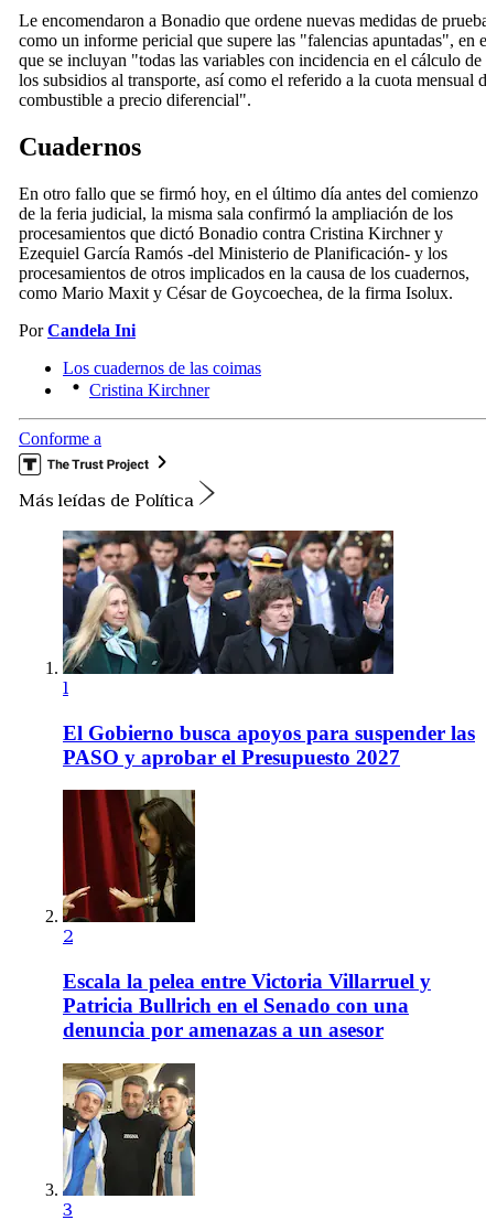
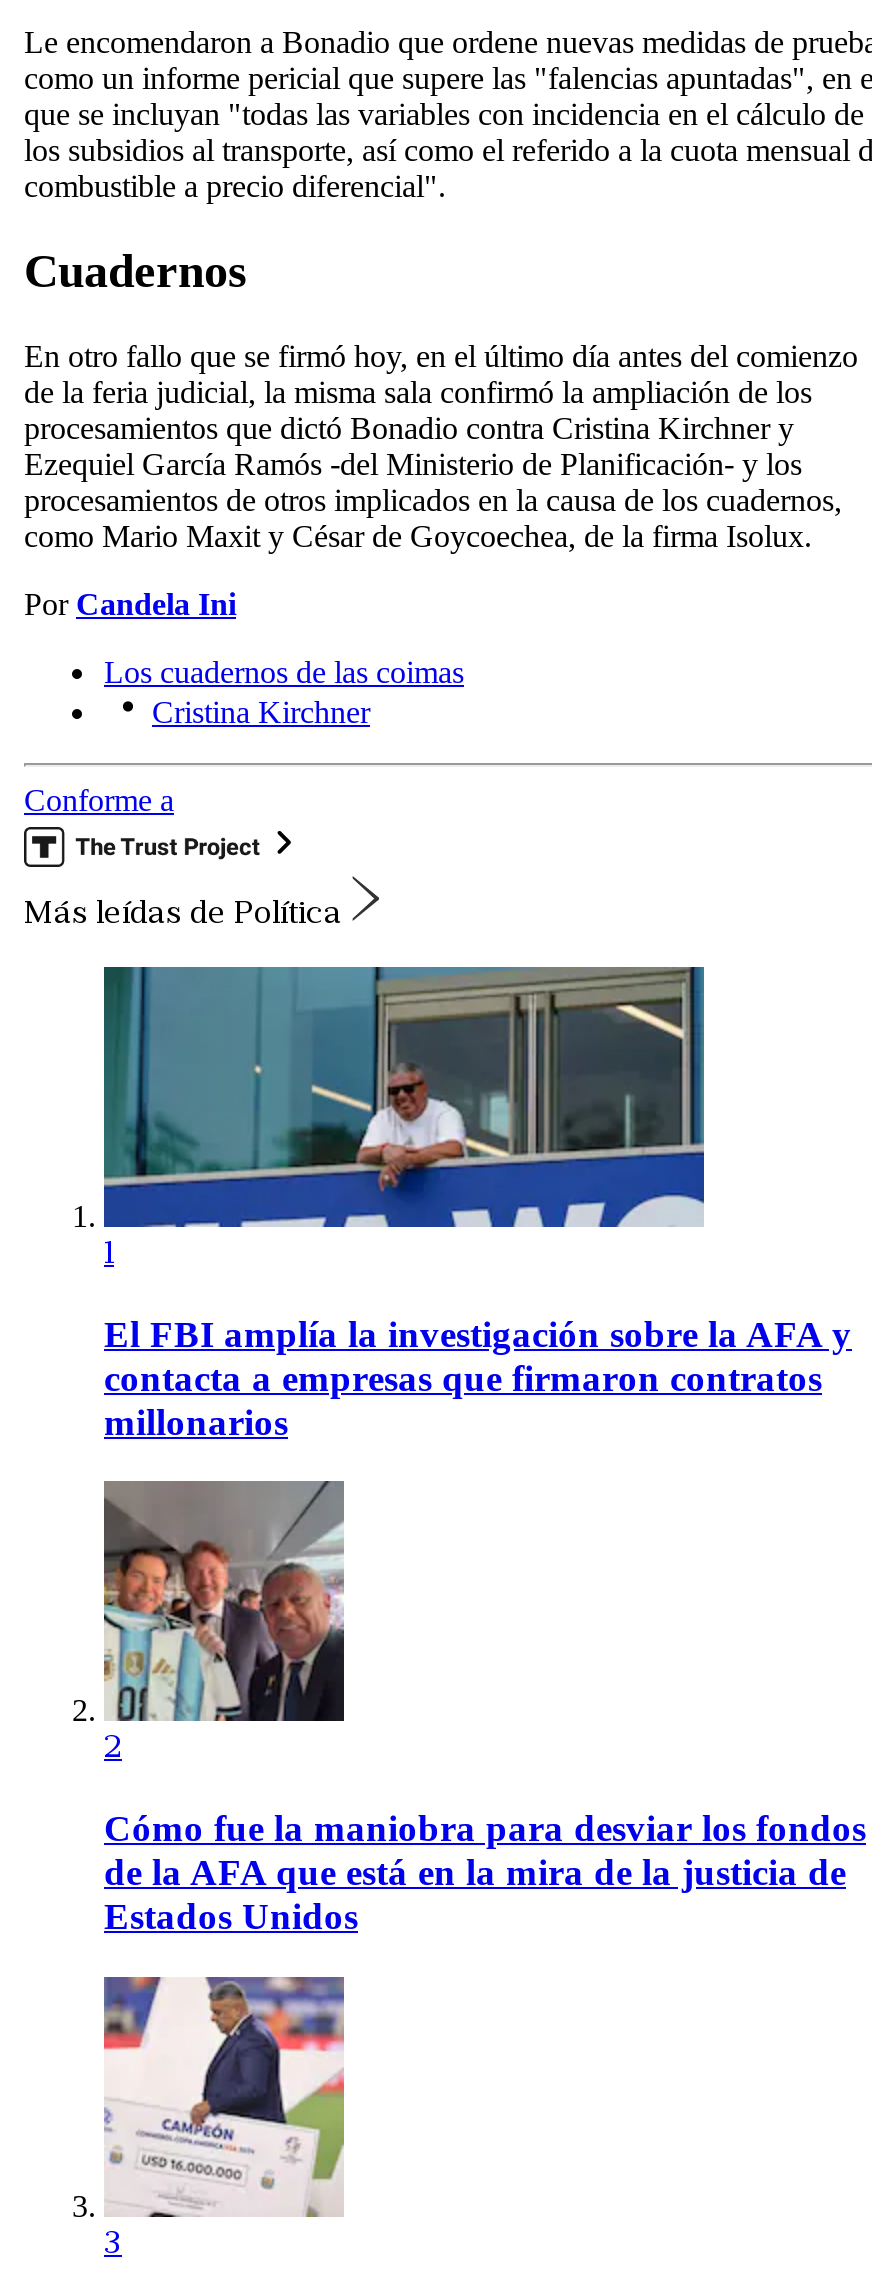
- [image]
+ [image]

- El Gobierno busca apoyos para suspender las
- PASO y aprobar el Presupuesto 2027
+ El FBI amplía la investigación sobre la AFA y
+ contacta a empresas que firmaron contratos
+ millonarios

- [image]
+ [image]

- Escala la pelea entre Victoria Villarruel y
- Patricia Bullrich en el Senado con una
- denuncia por amenazas a un asesor
+ Cómo fue la maniobra para desviar los fondos
+ de la AFA que está en la mira de la justicia de
+ Estados Unidos

- [image]
+ [image]
